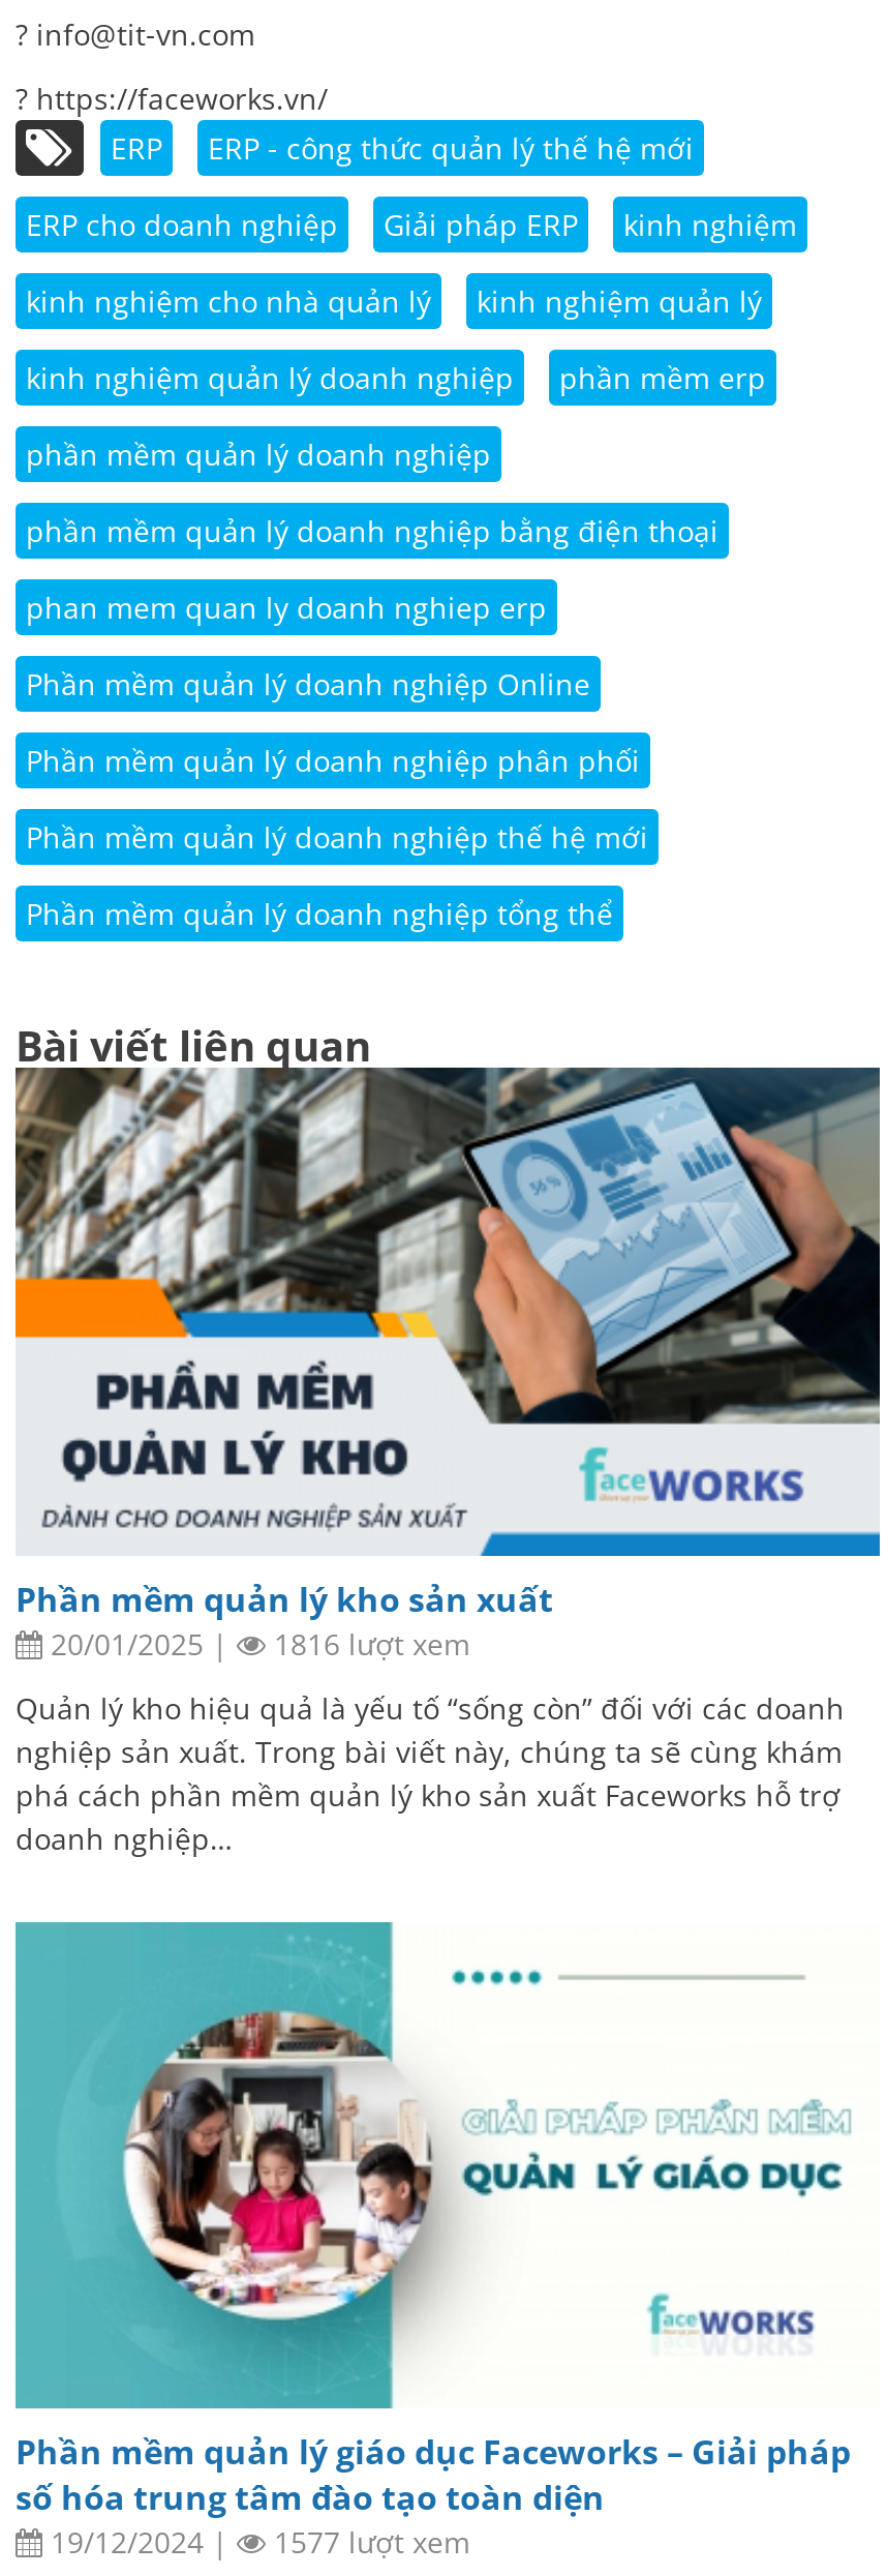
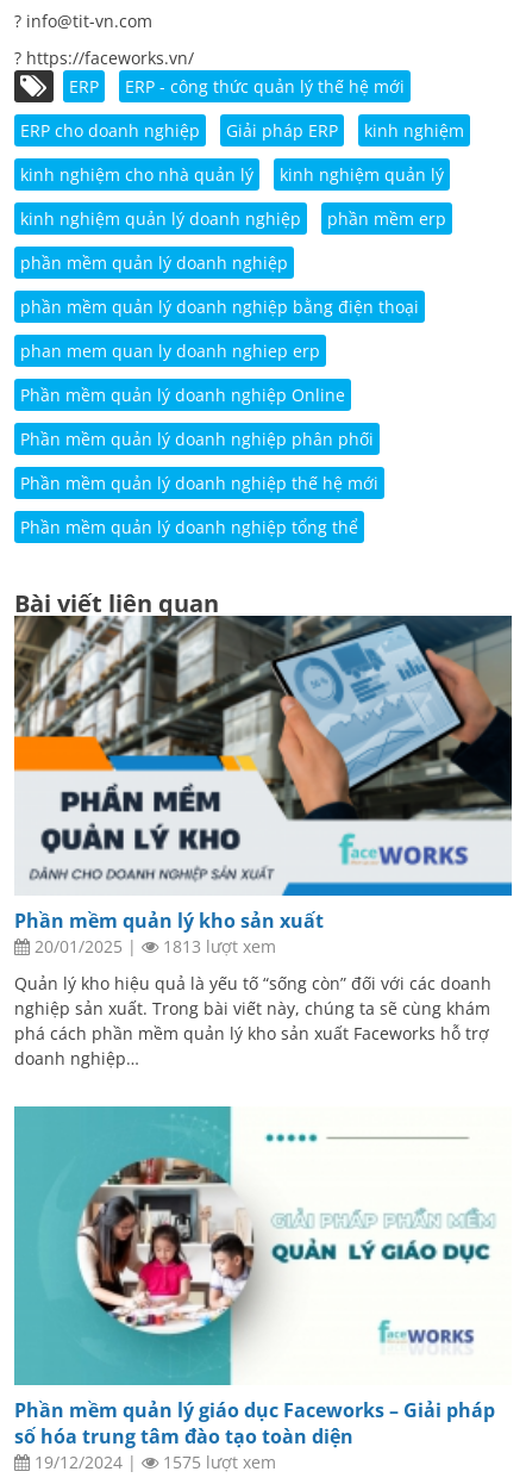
- 1816 lượt xem
+ 1813 lượt xem

- 1577 lượt xem
+ 1575 lượt xem
